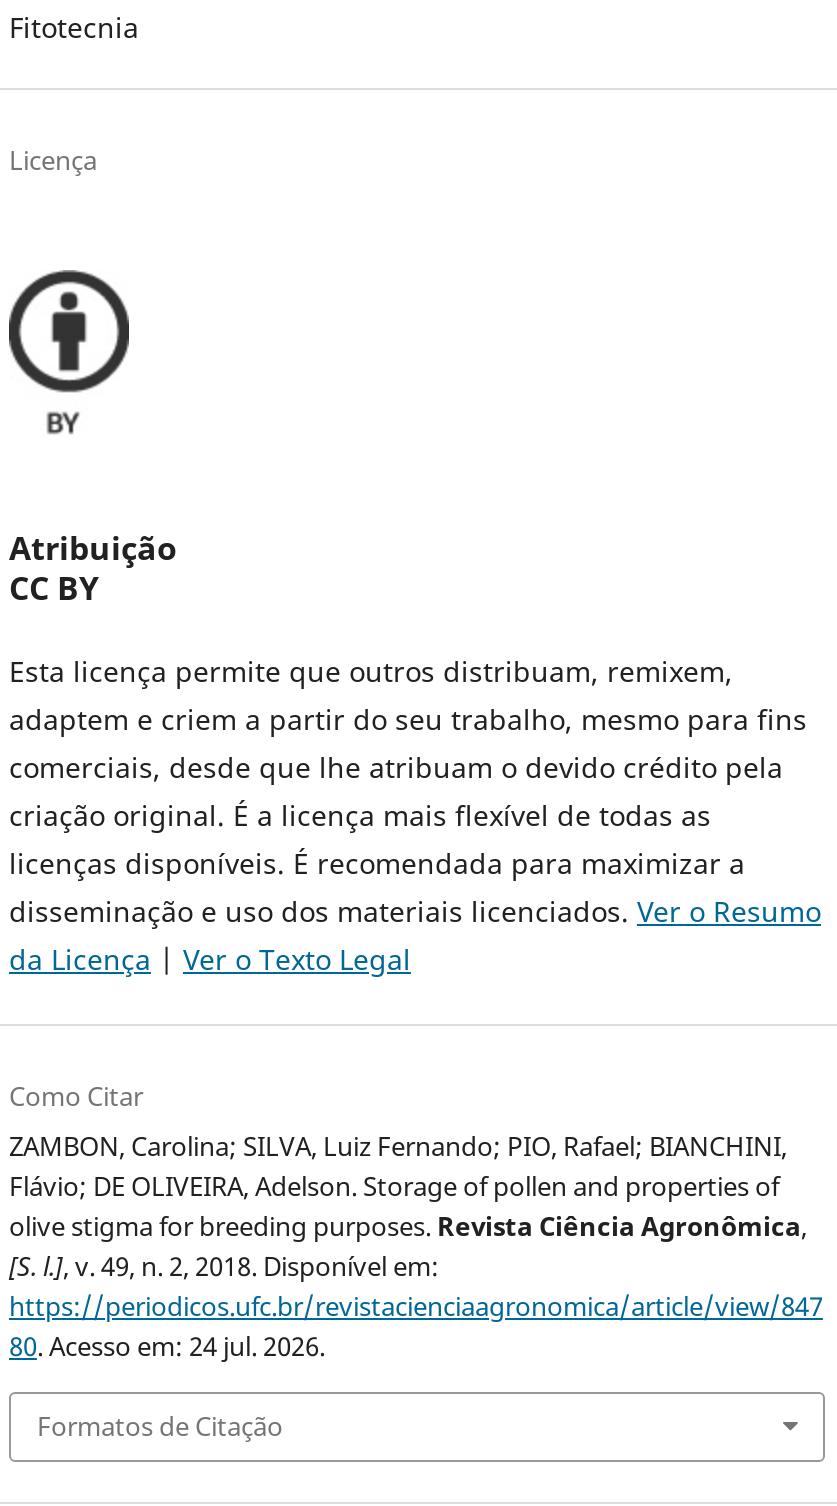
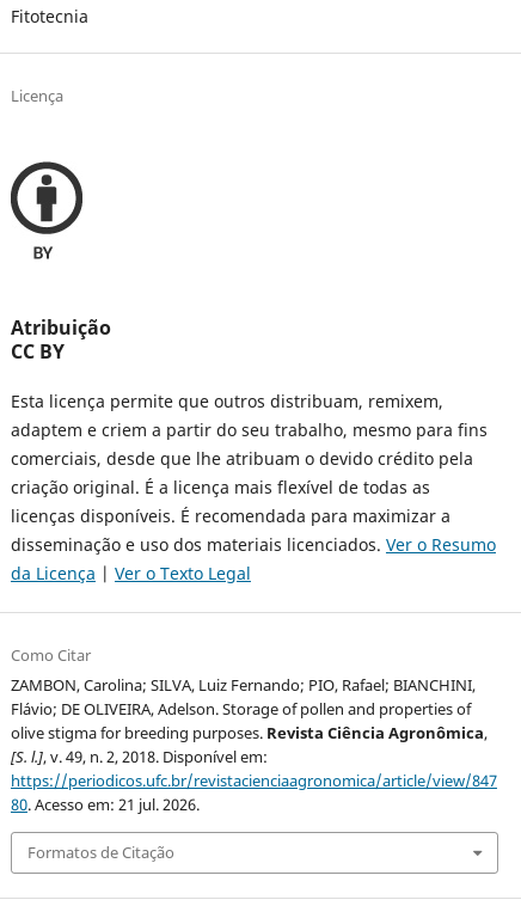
- 80. Acesso em: 24 jul. 2026.
+ 80. Acesso em: 21 jul. 2026.
